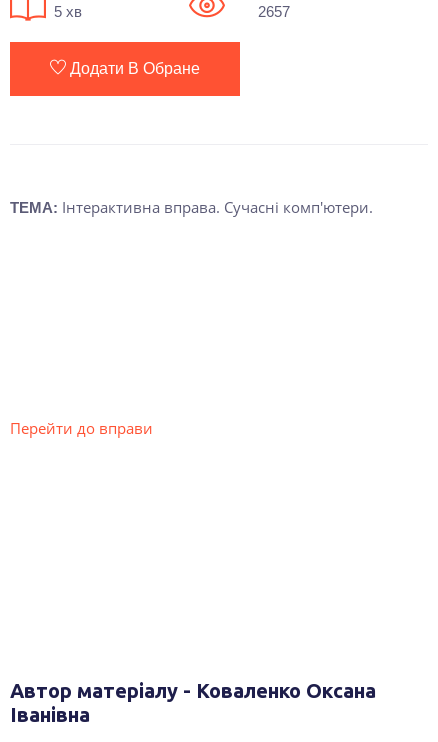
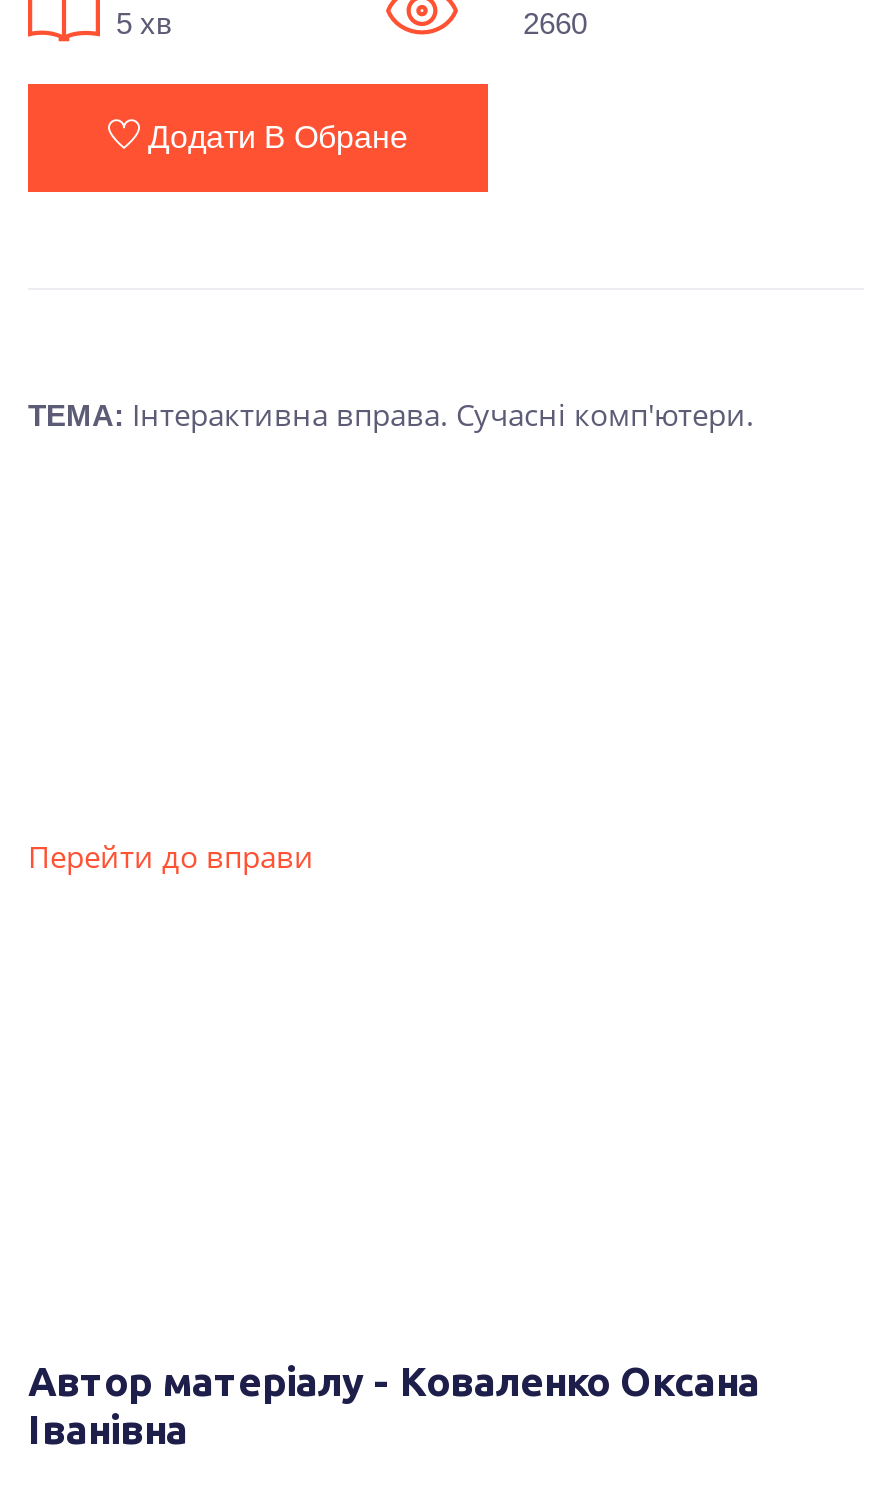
- 2657
+ 2660
